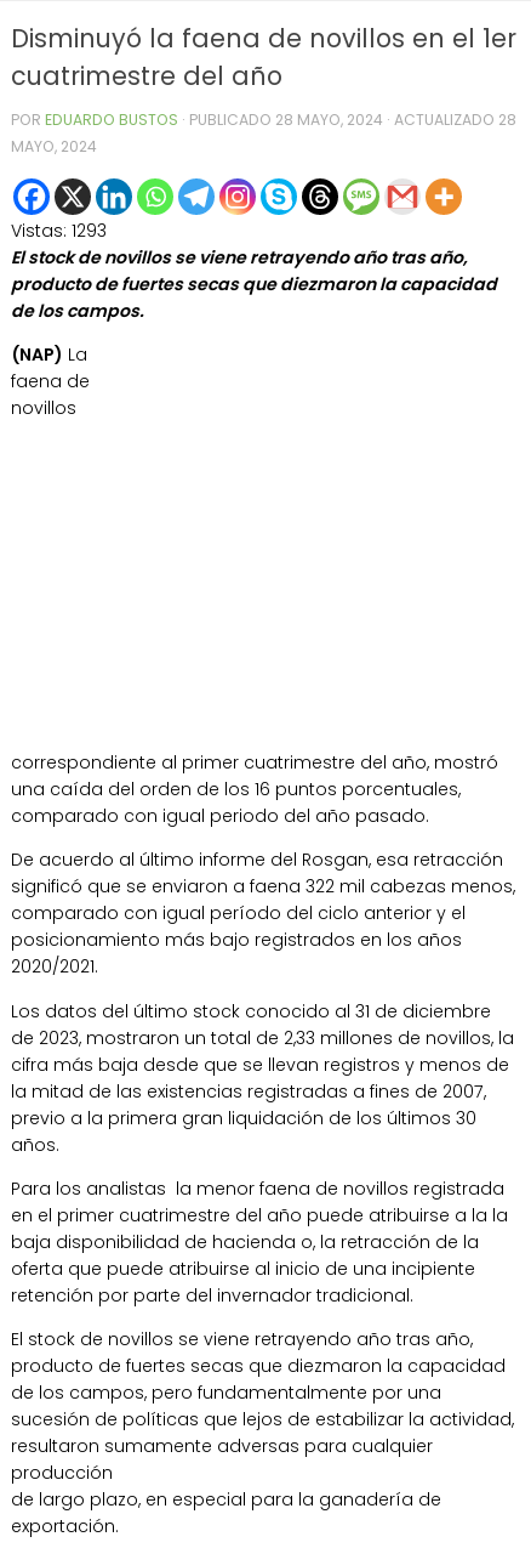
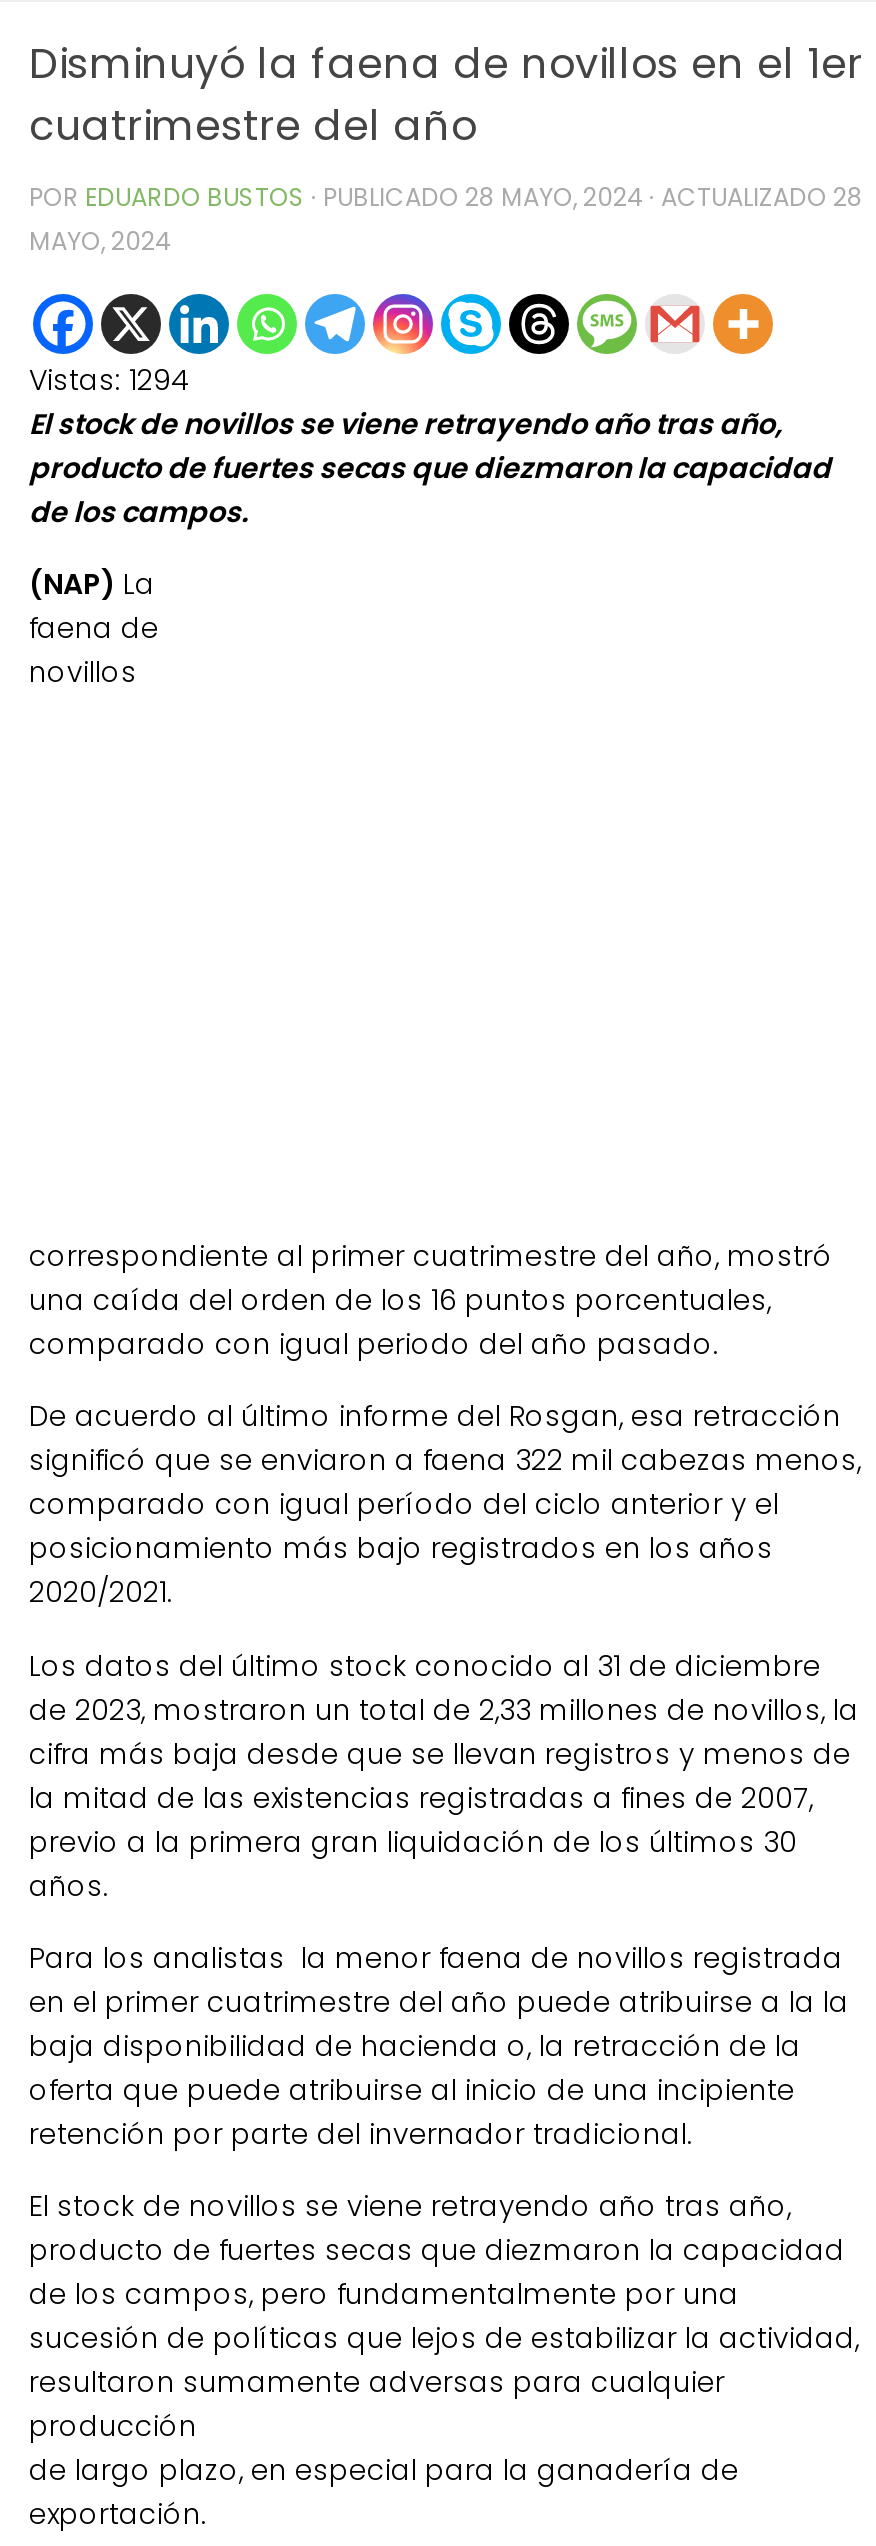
- Vistas: 1293
+ Vistas: 1294
